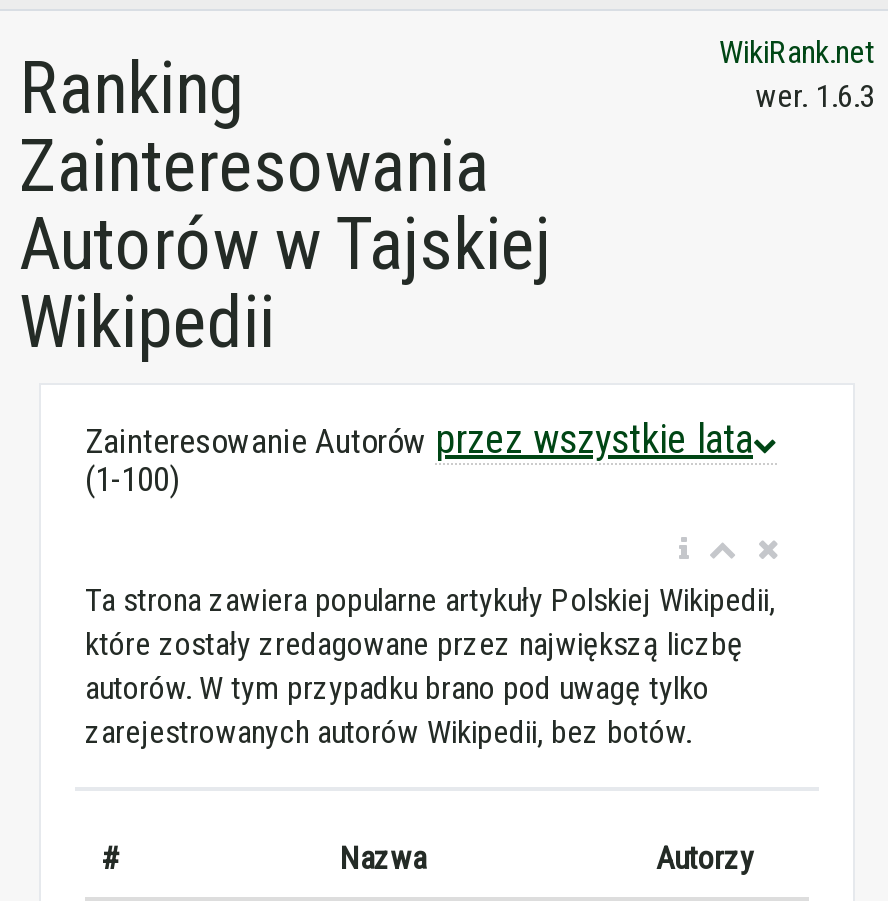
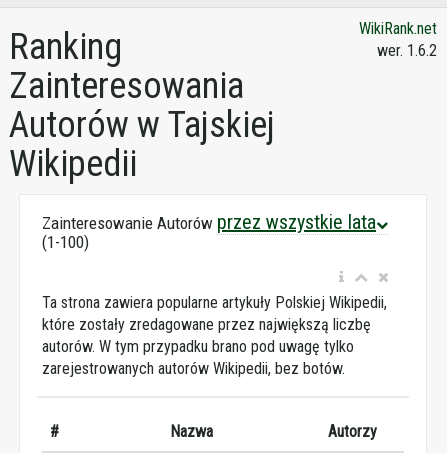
- wer. 1.6.3
+ wer. 1.6.2
